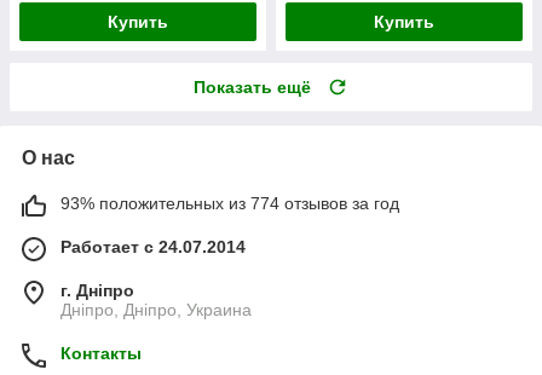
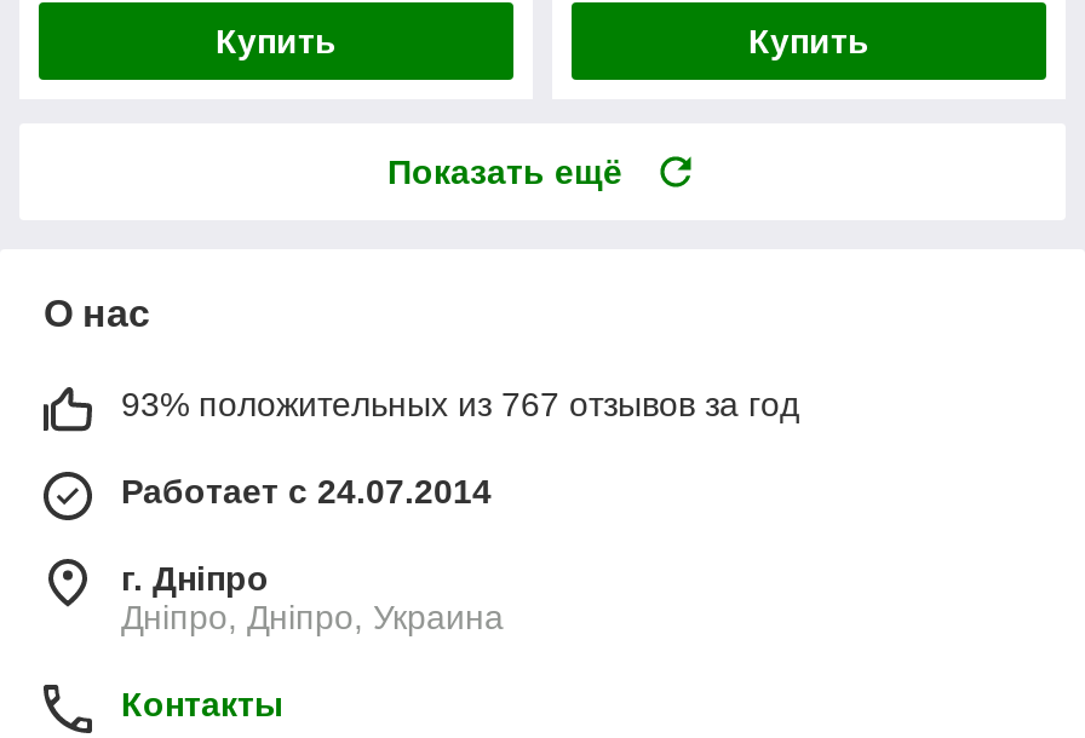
- 93% положительных из 774 отзывов за год
+ 93% положительных из 767 отзывов за год
